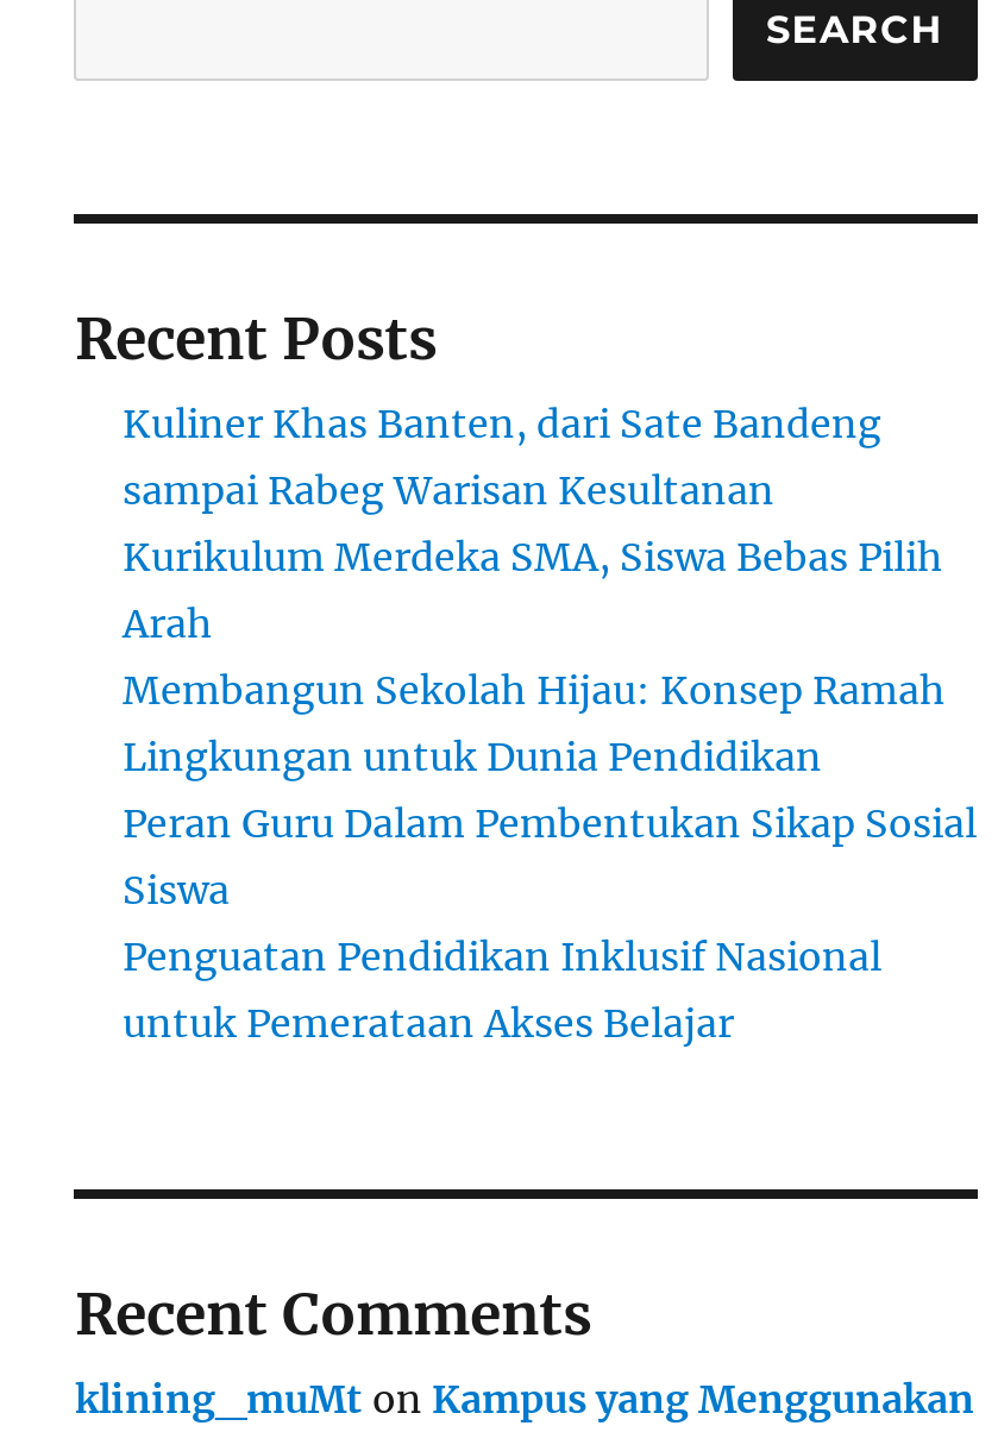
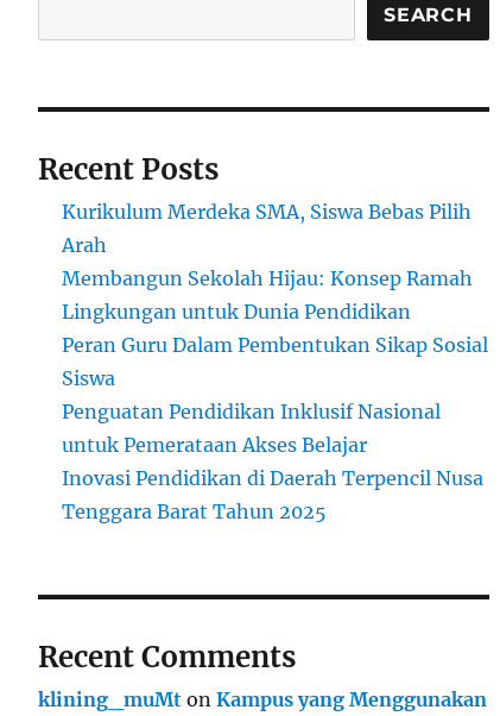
- Kuliner Khas Banten, dari Sate Bandeng
- sampai Rabeg Warisan Kesultanan

moved up: Kurikulum Merdeka SMA, Siswa Bebas Pilih | Arah | Membangun Sekolah Hijau: Konsep Ramah | Lingkungan untuk Dunia Pendidikan | Peran Guru Dalam Pembentukan Sikap Sosial | Siswa | Penguatan Pendidikan Inklusif Nasional | untuk Pemerataan Akses Belajar

+ Inovasi Pendidikan di Daerah Terpencil Nusa
+ Tenggara Barat Tahun 2025
